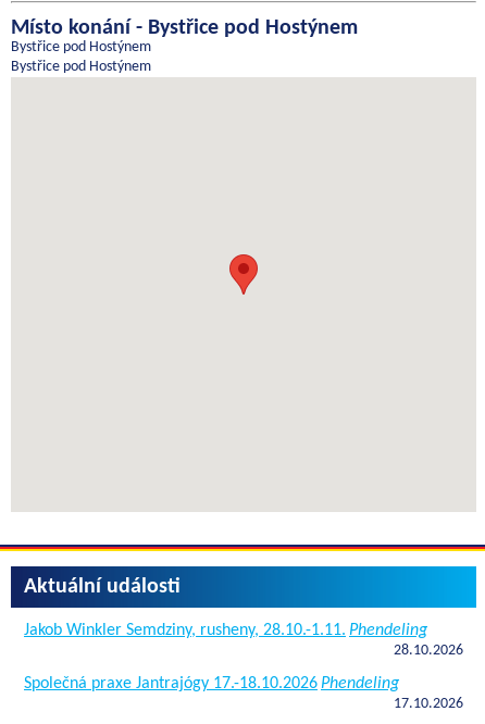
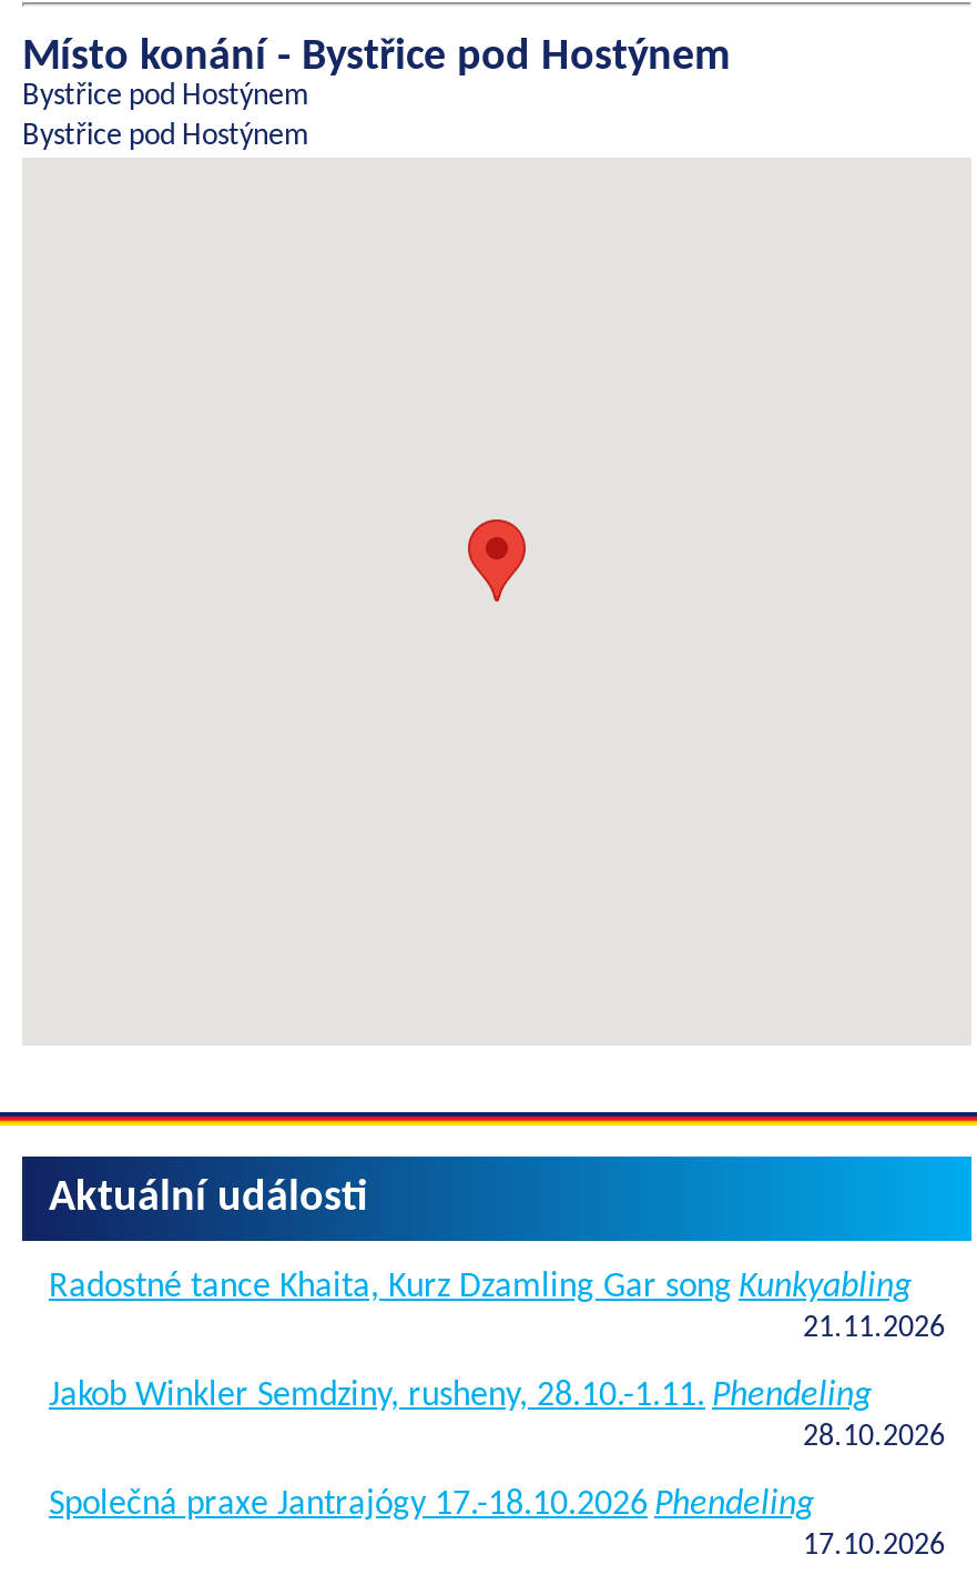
+ Radostné tance Khaita, Kurz Dzamling Gar song Kunkyabling
+ 21.11.2026
